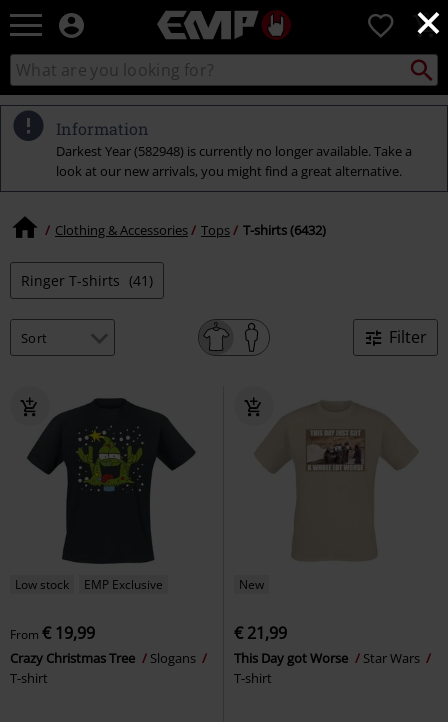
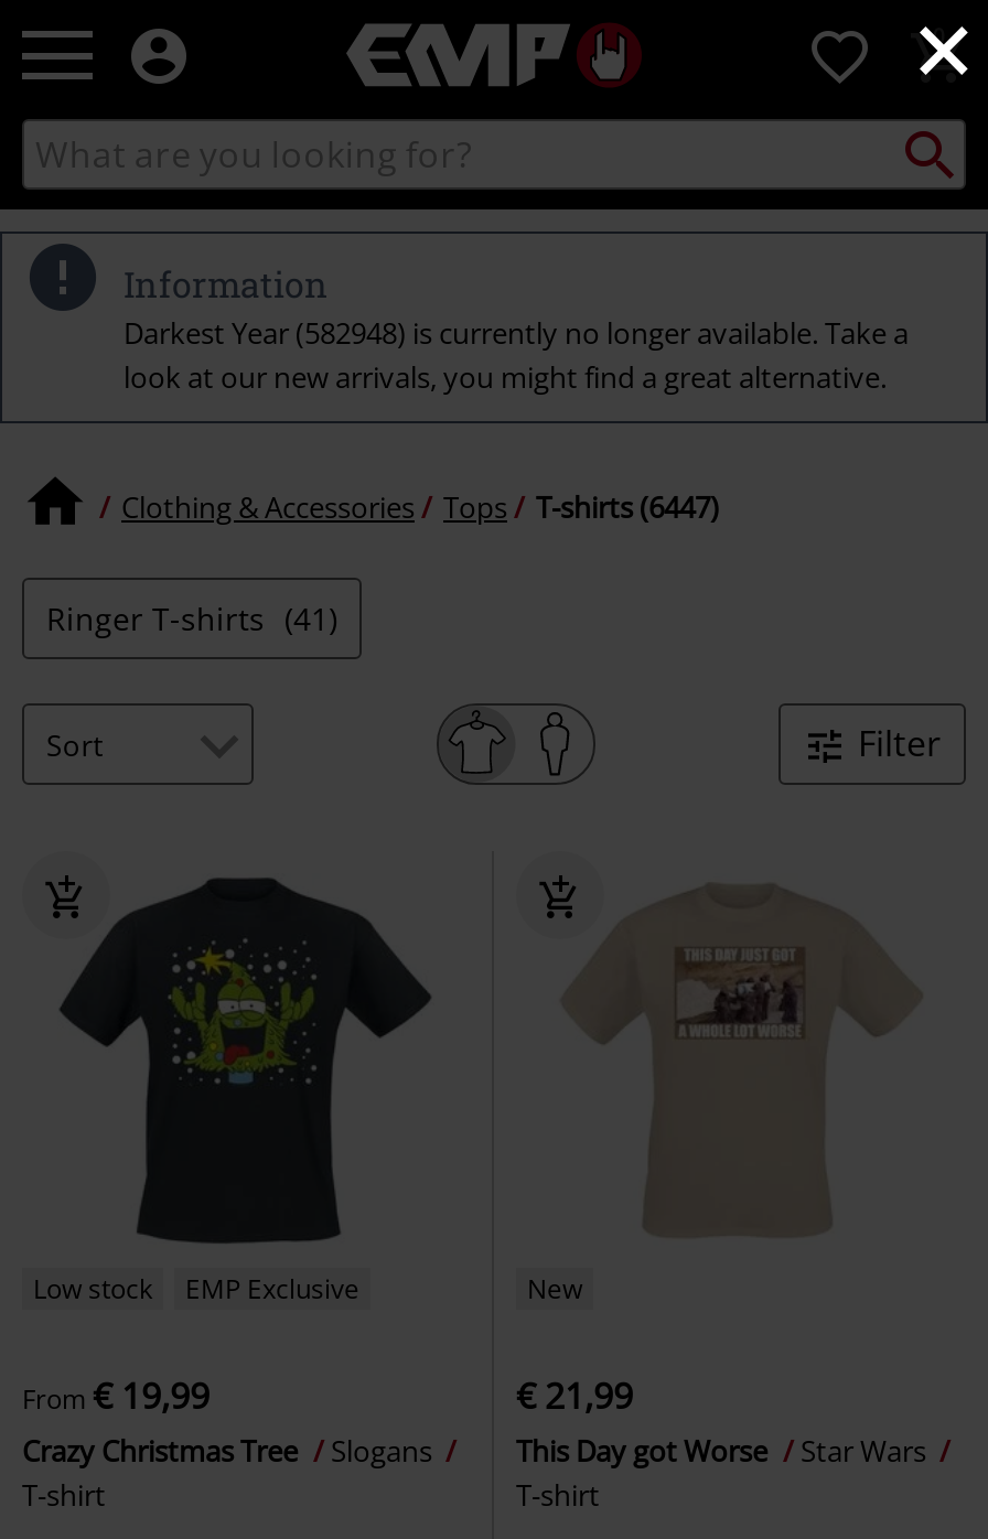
- Clothing & Accessories Tops T-shirts (6432)
+ Clothing & Accessories Tops T-shirts (6447)
